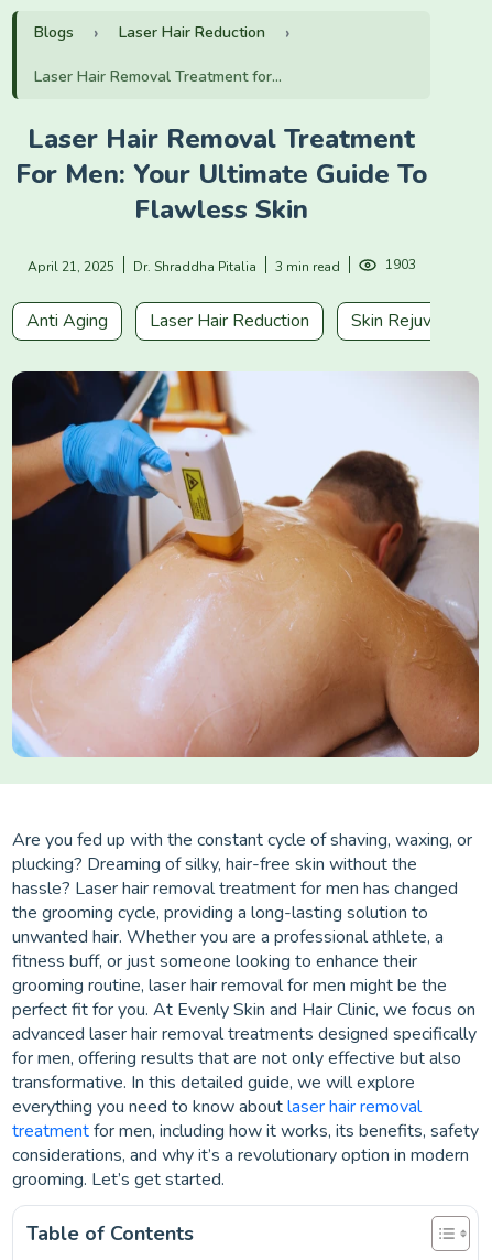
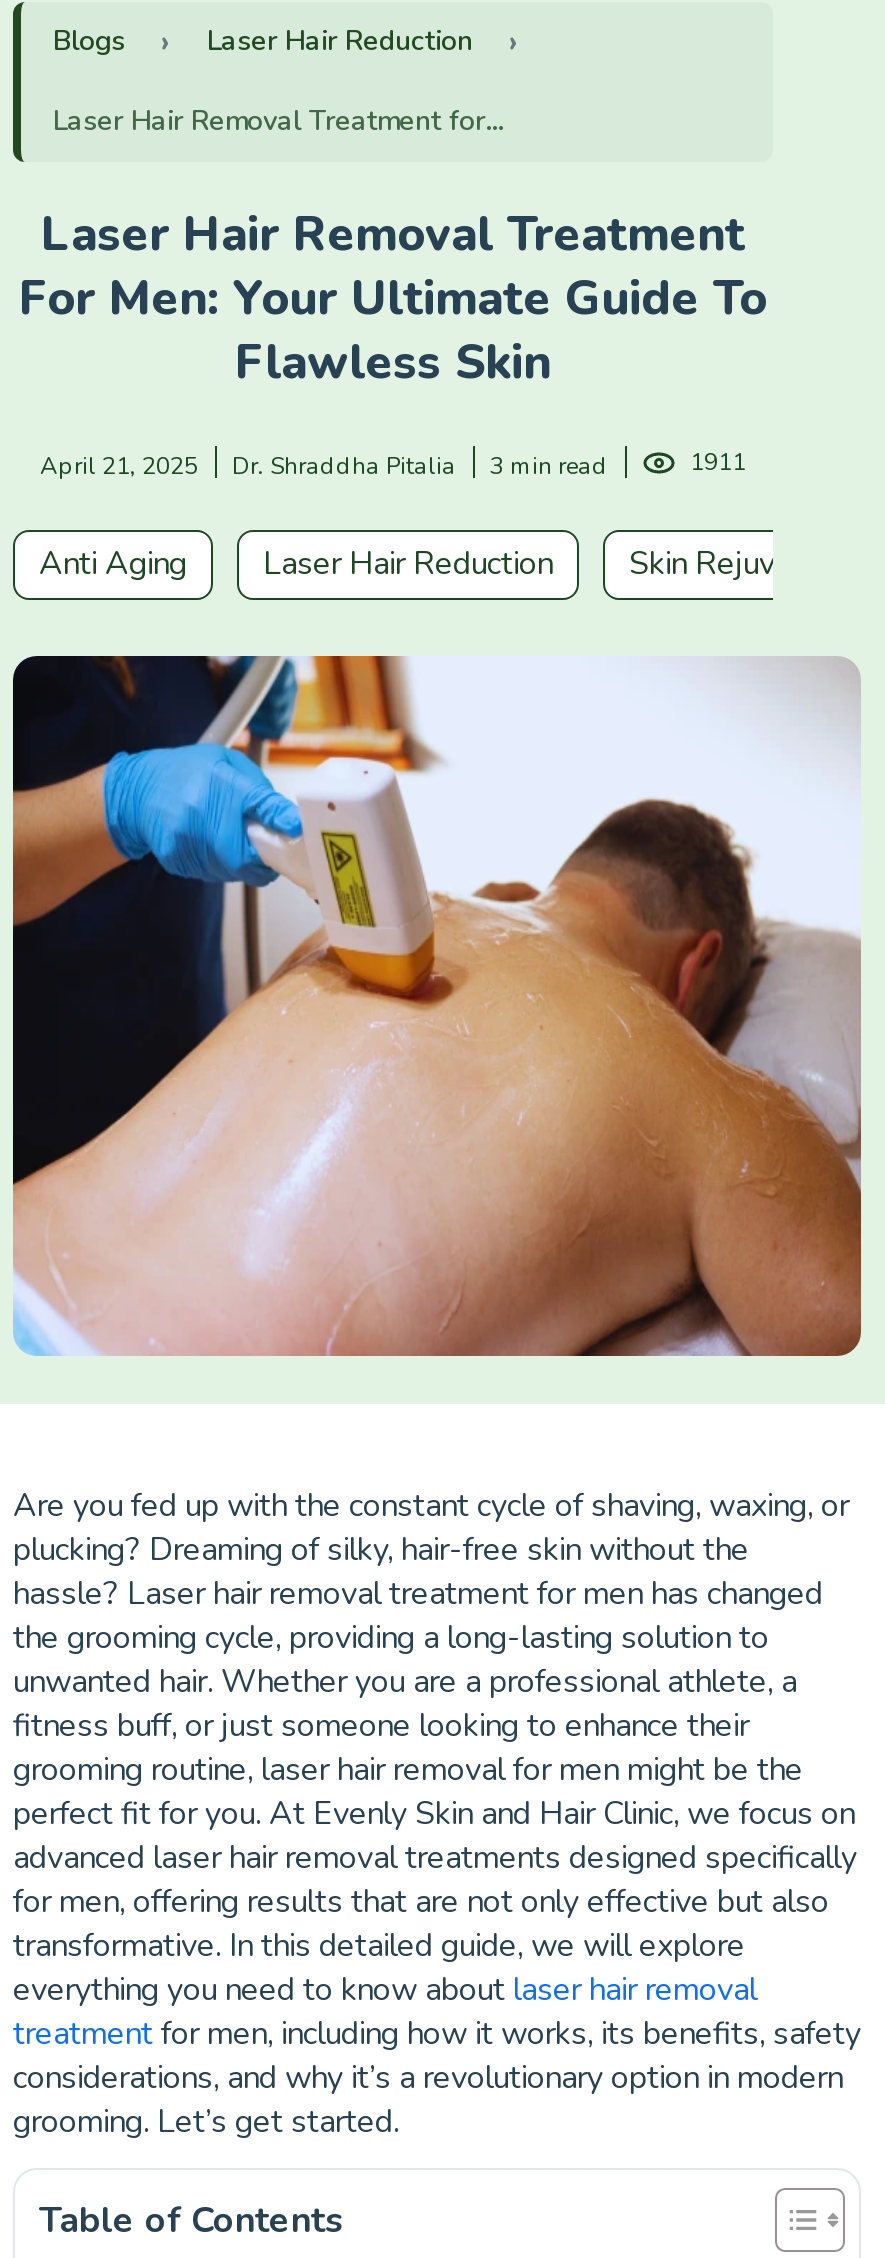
- 1903
+ 1911
